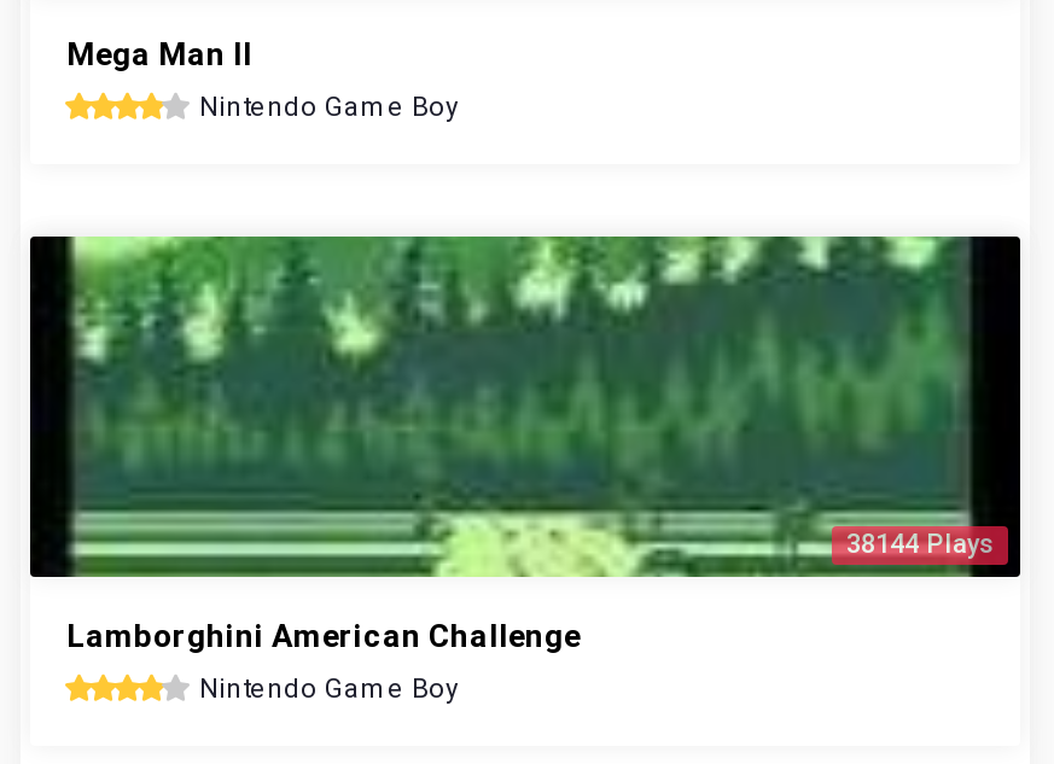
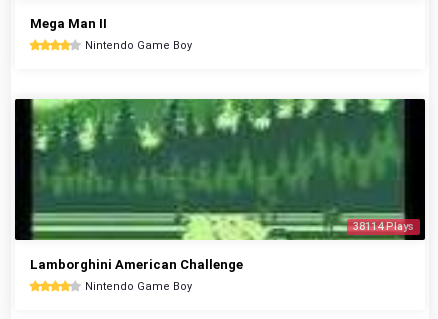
- 38144 Plays
+ 38114 Plays
